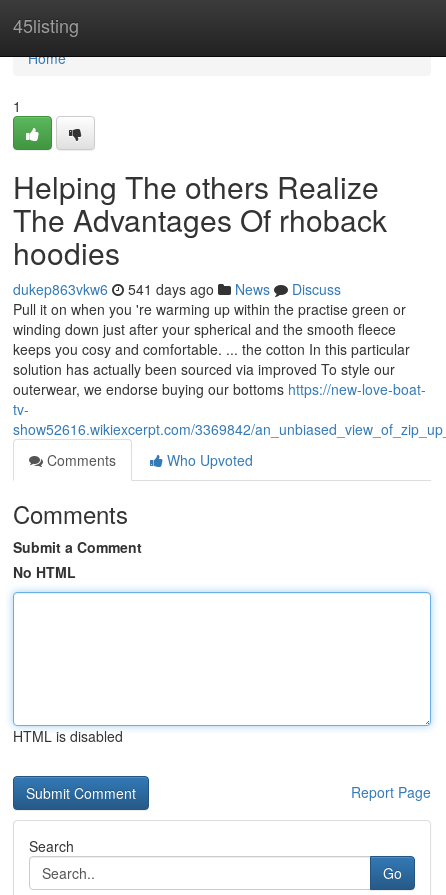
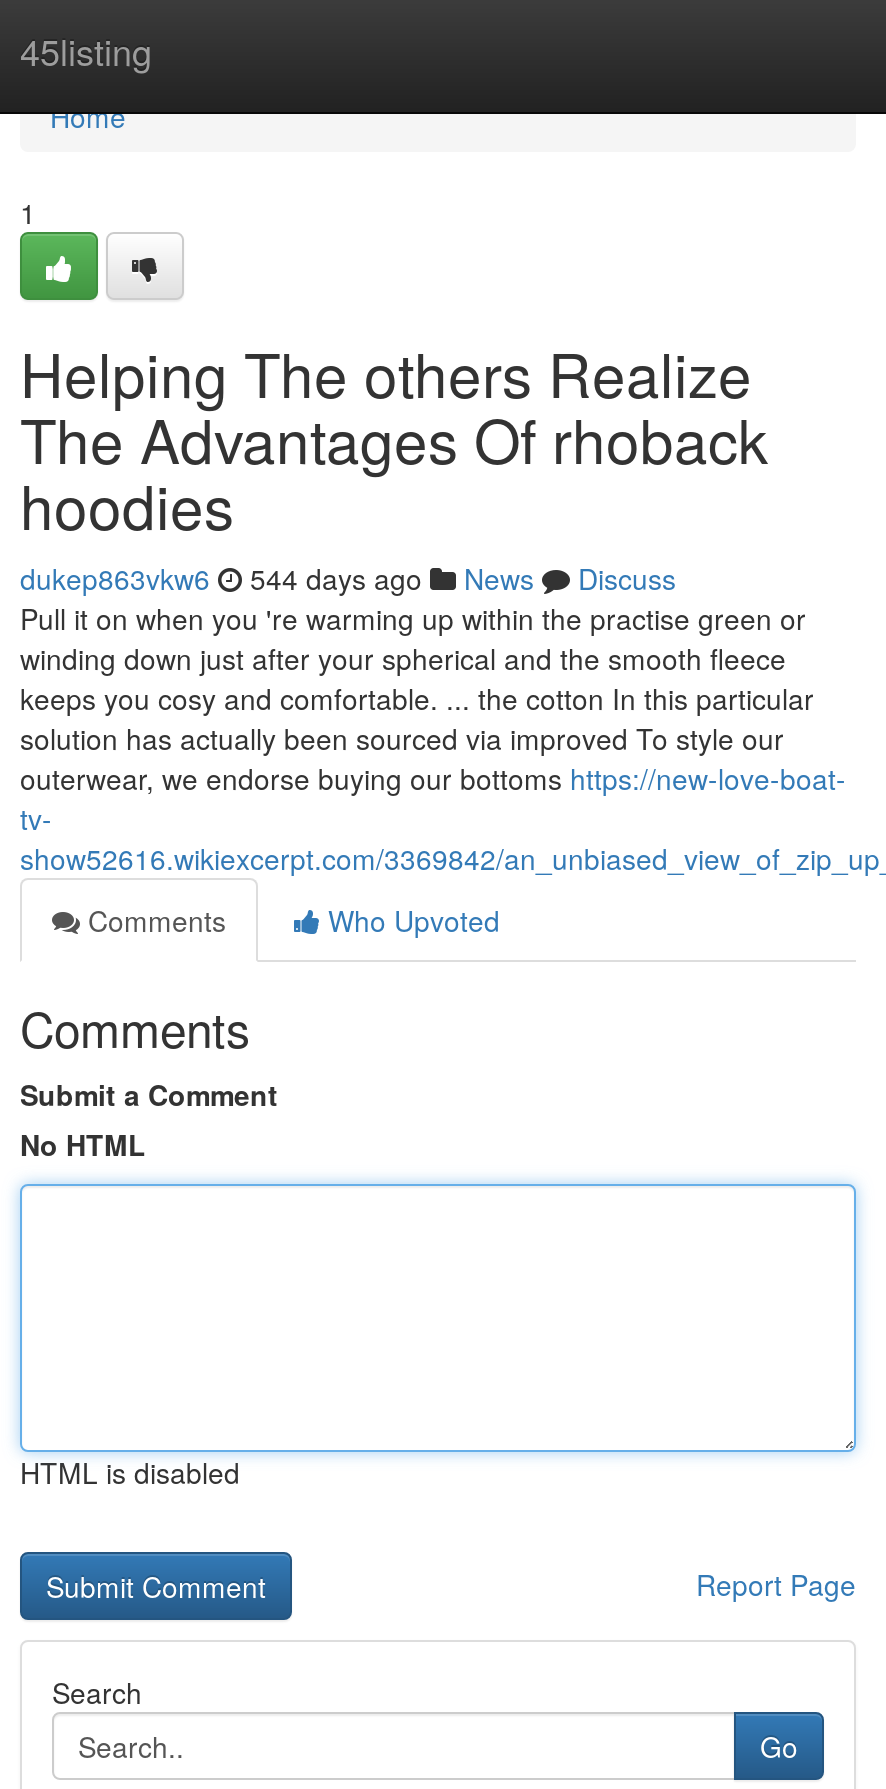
- dukep863vkw6 541 days ago News Discuss
+ dukep863vkw6 544 days ago News Discuss
